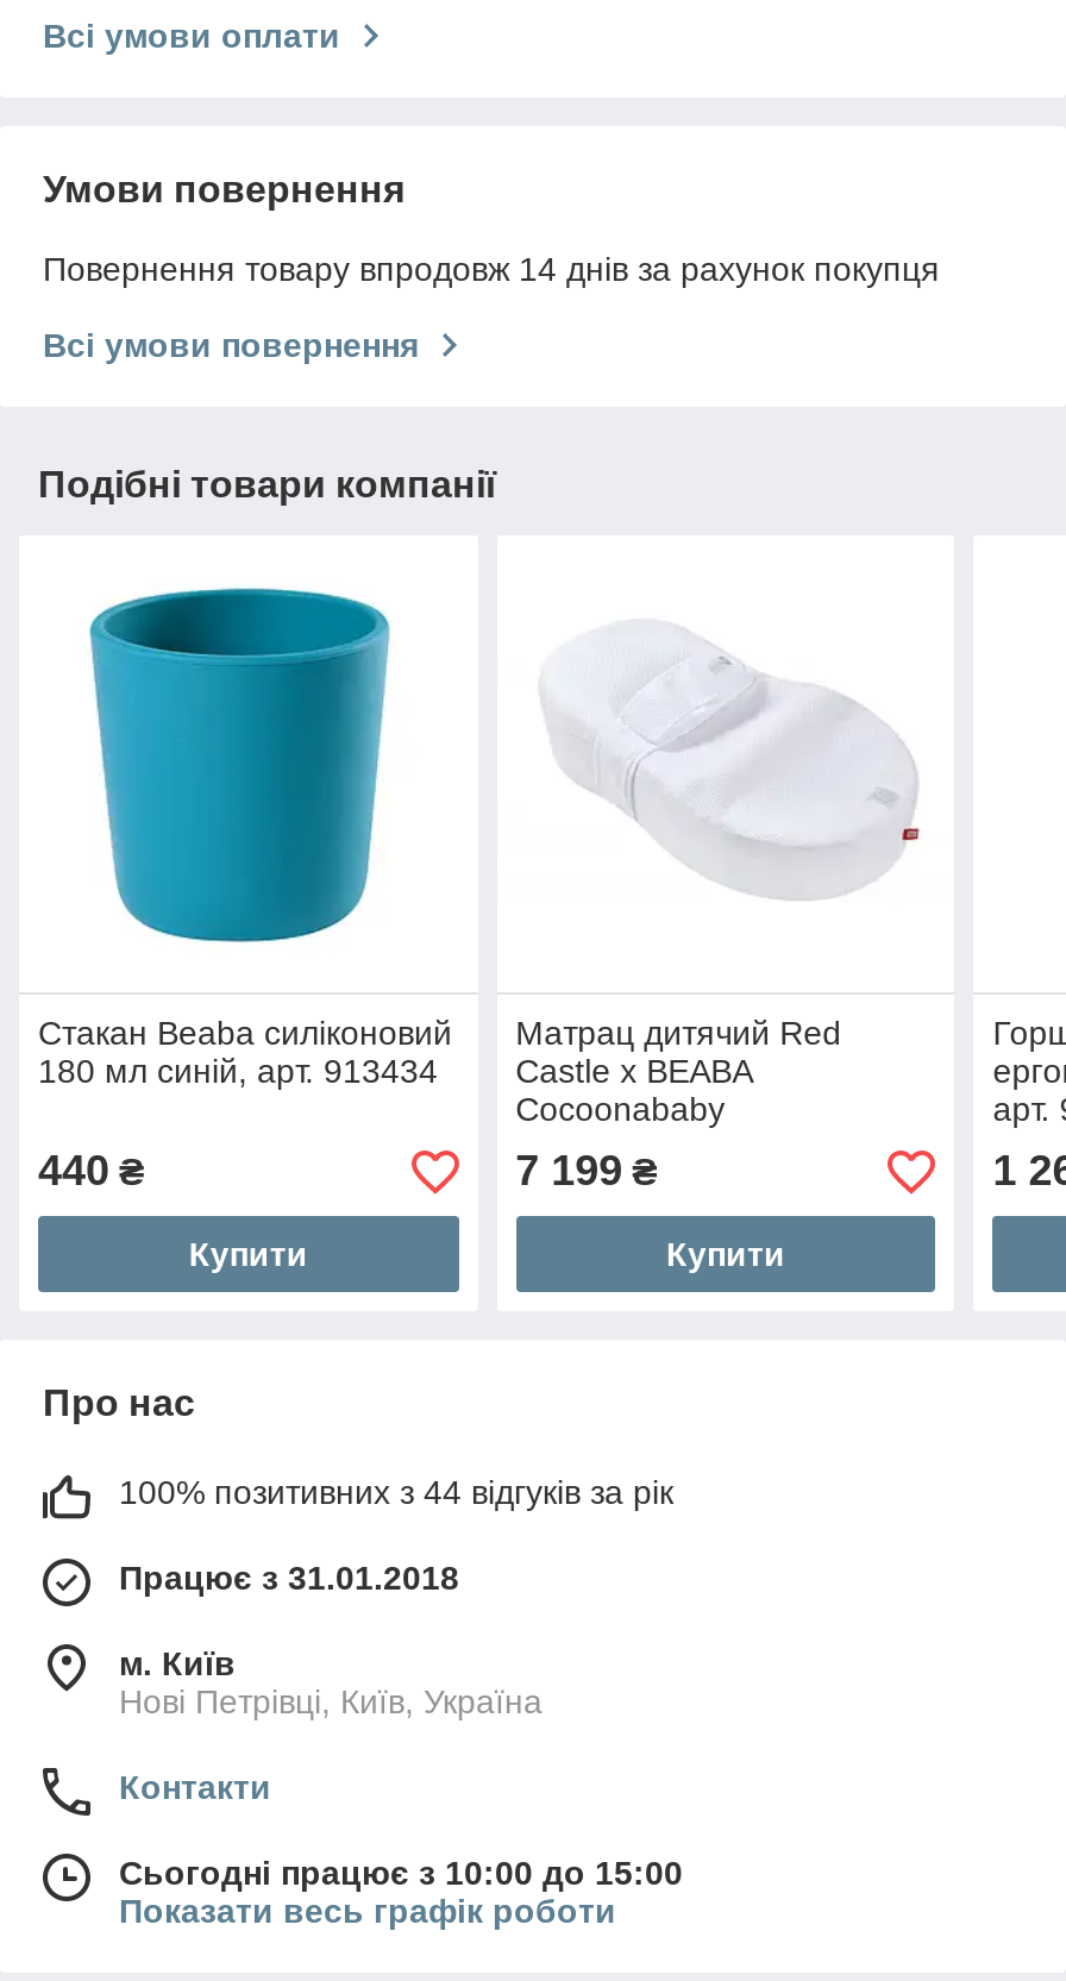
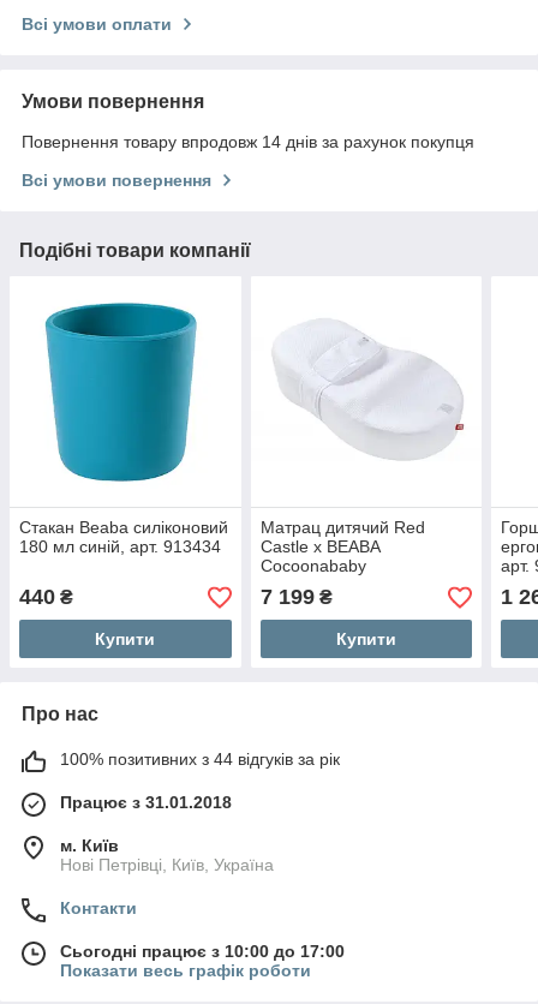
- Сьогодні працює з 10:00 до 15:00
+ Сьогодні працює з 10:00 до 17:00
